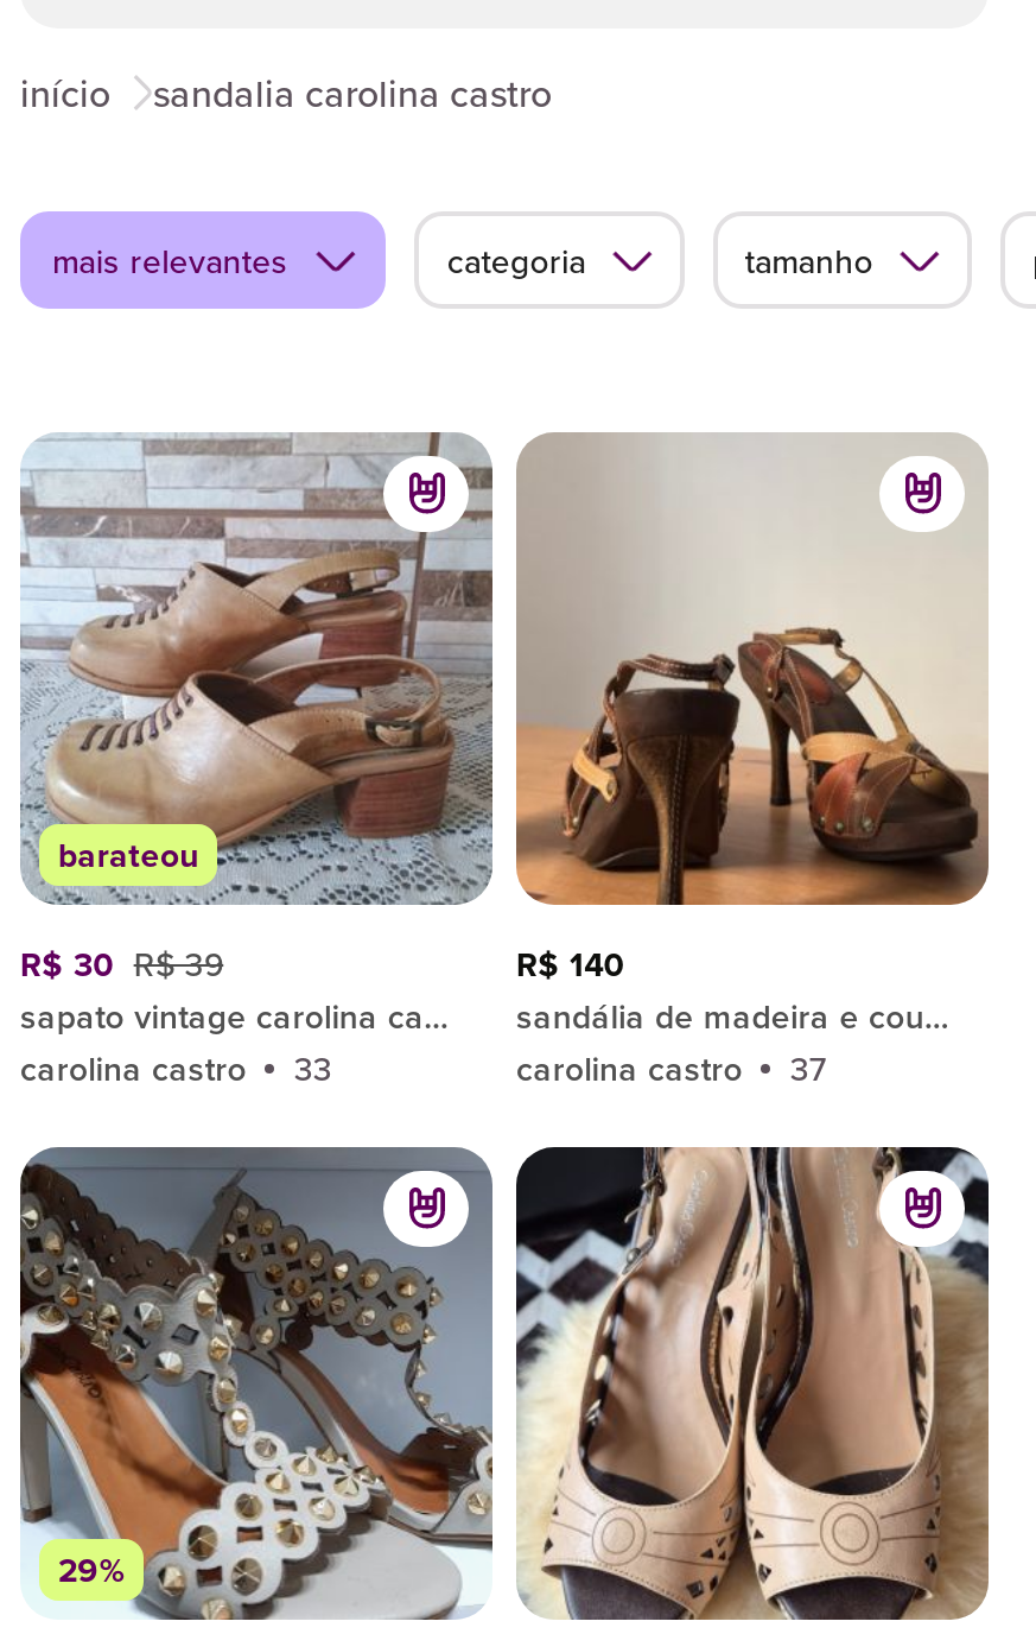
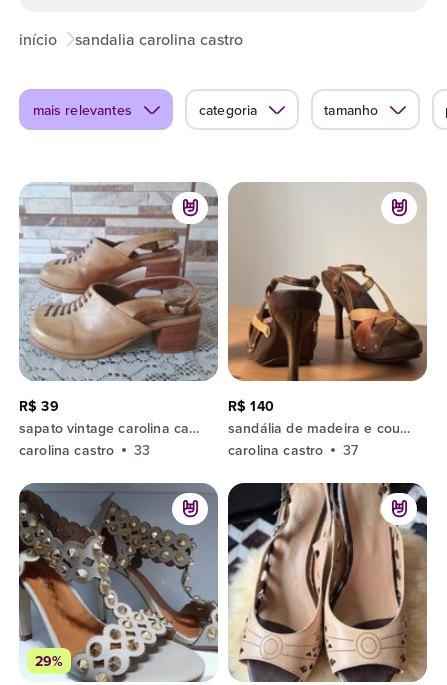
- barateou
- R$ 30 R$ 39
+ R$ 39
